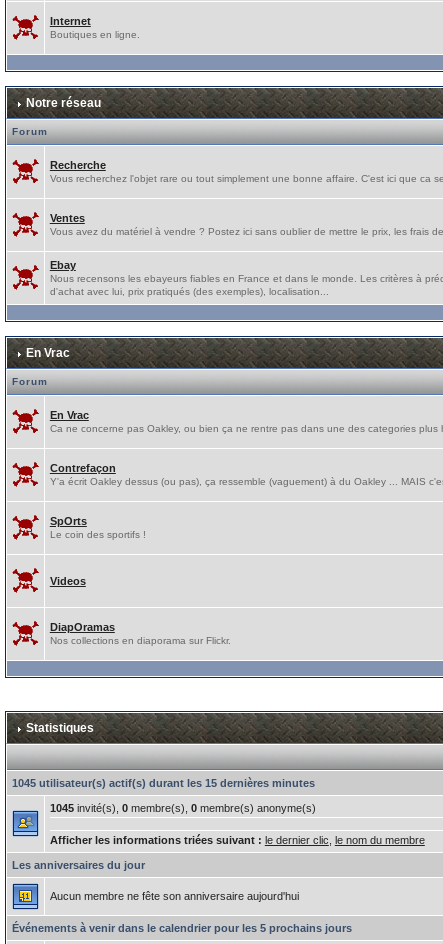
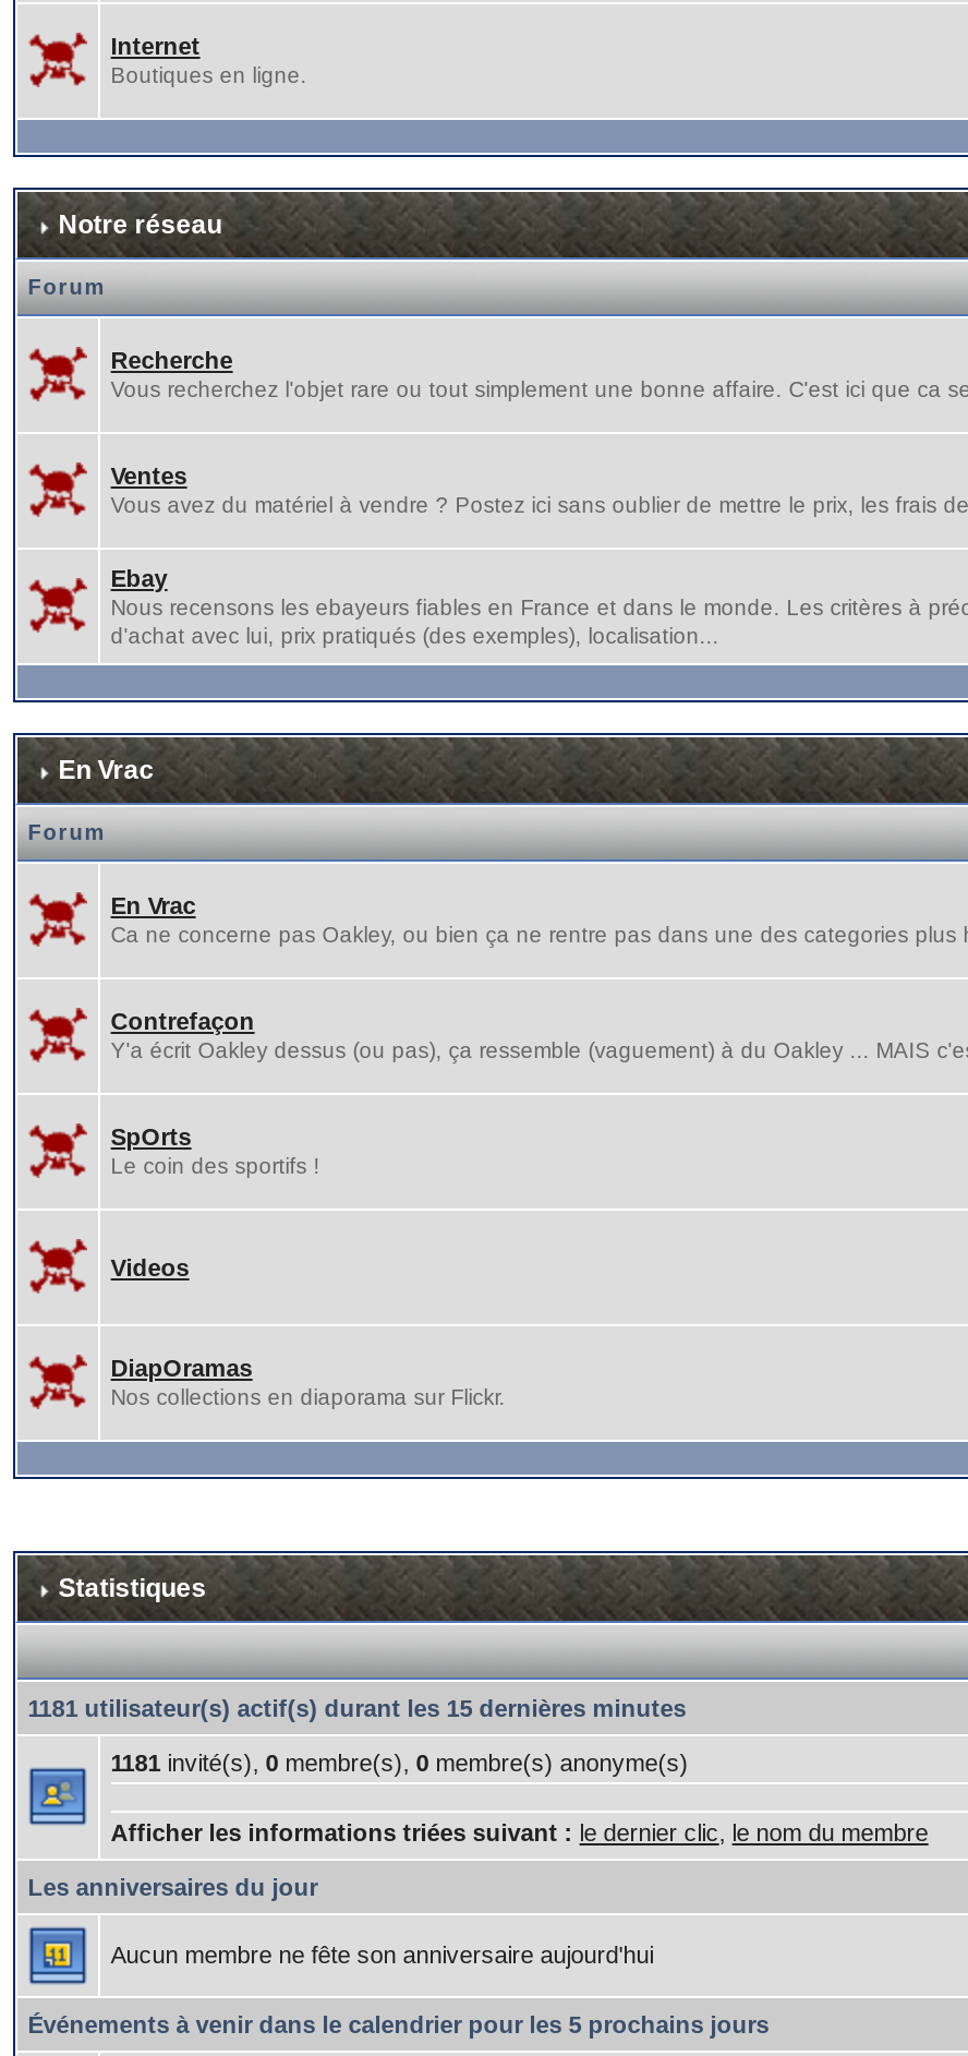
- 1045 utilisateur(s) actif(s) durant les 15 dernières minutes
+ 1181 utilisateur(s) actif(s) durant les 15 dernières minutes

- 1045 invité(s), 0 membre(s), 0 membre(s) anonyme(s)
+ 1181 invité(s), 0 membre(s), 0 membre(s) anonyme(s)
